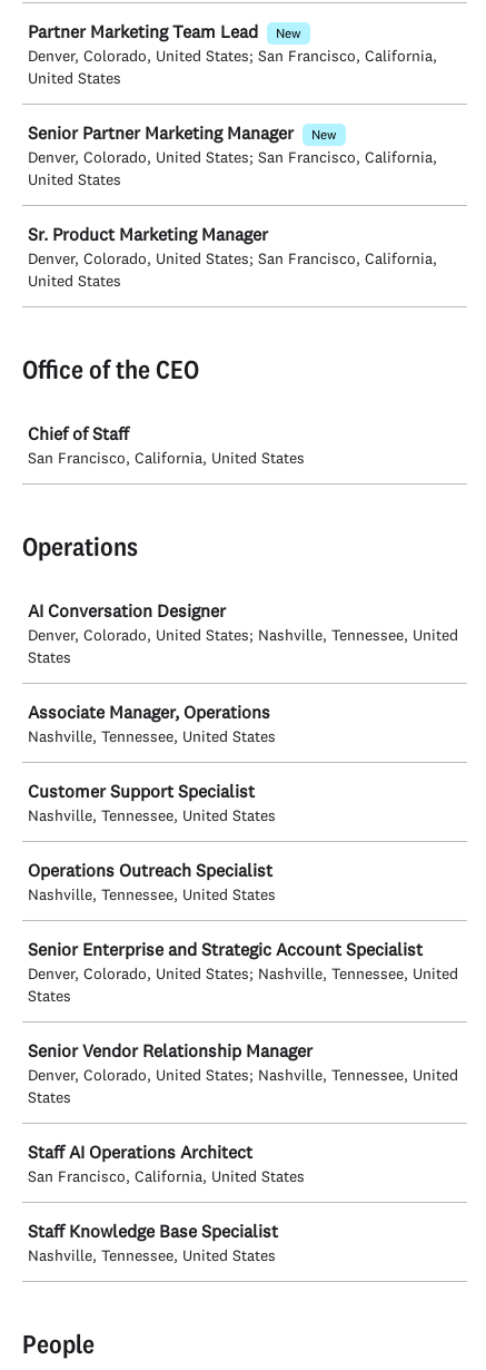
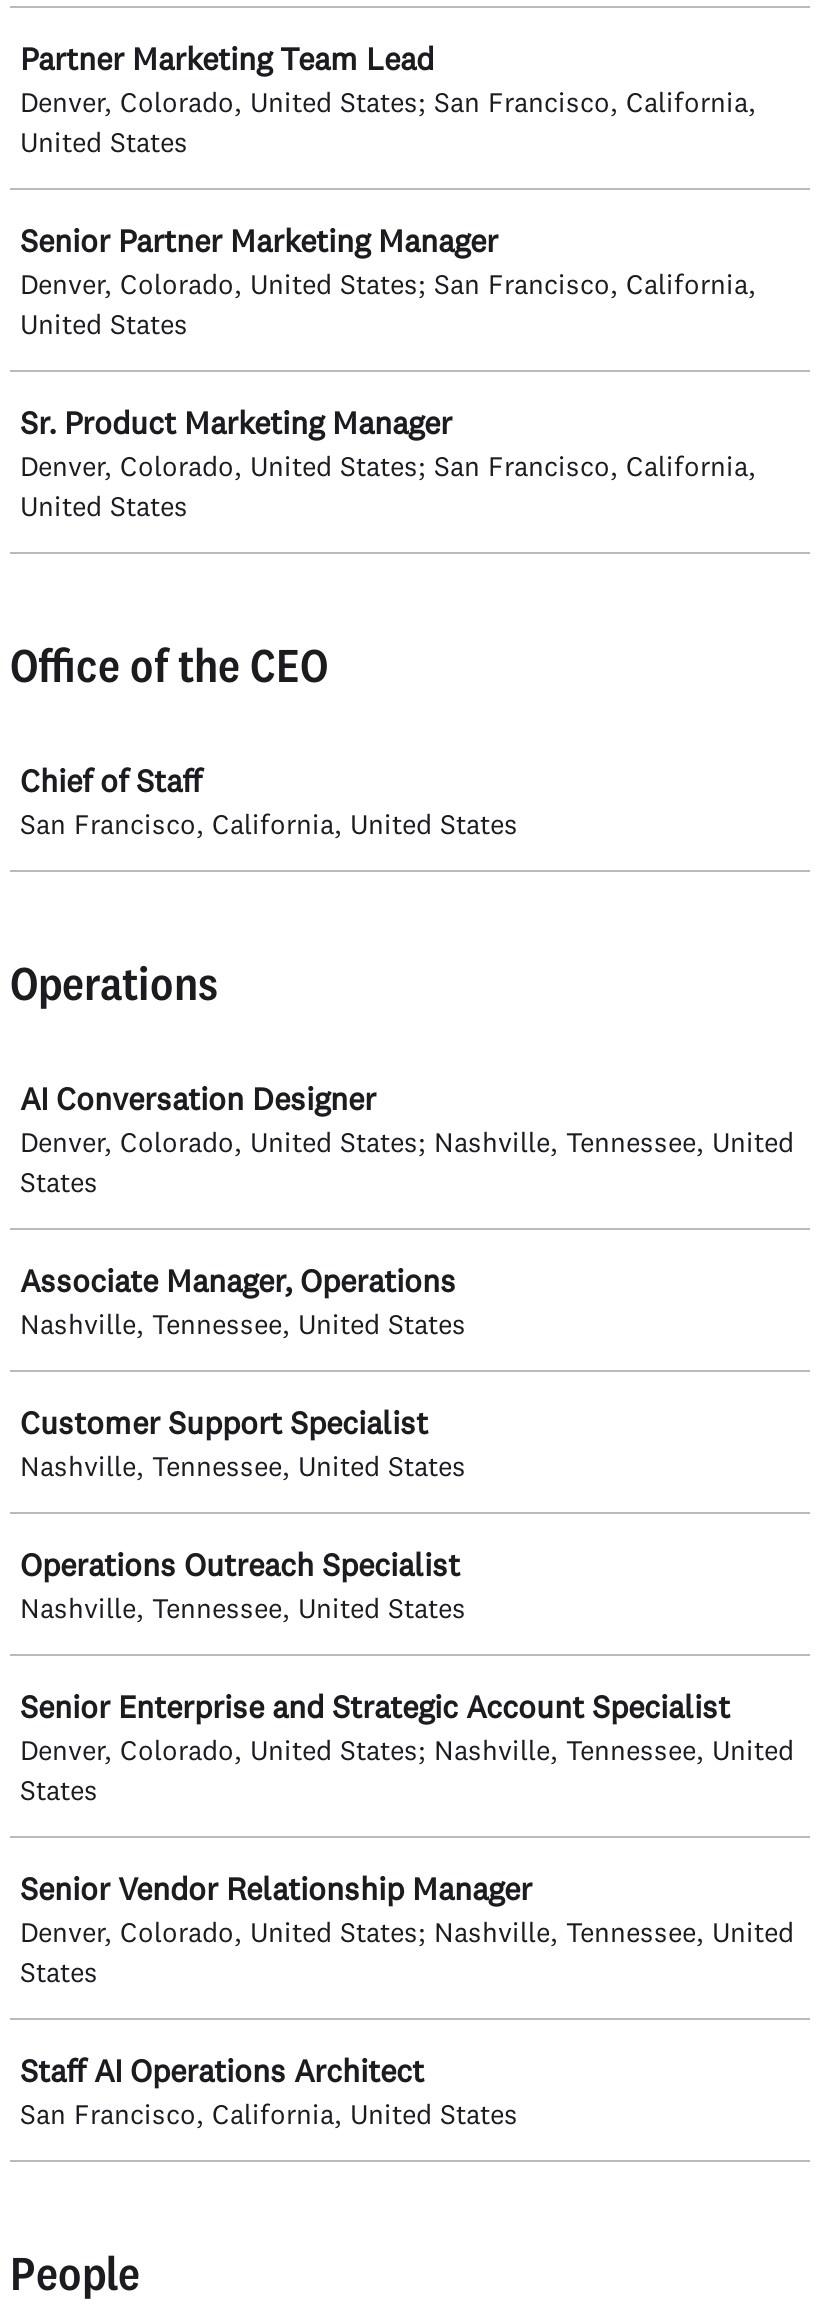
- New

- New

- Staff Knowledge Base Specialist
- Nashville, Tennessee, United States
